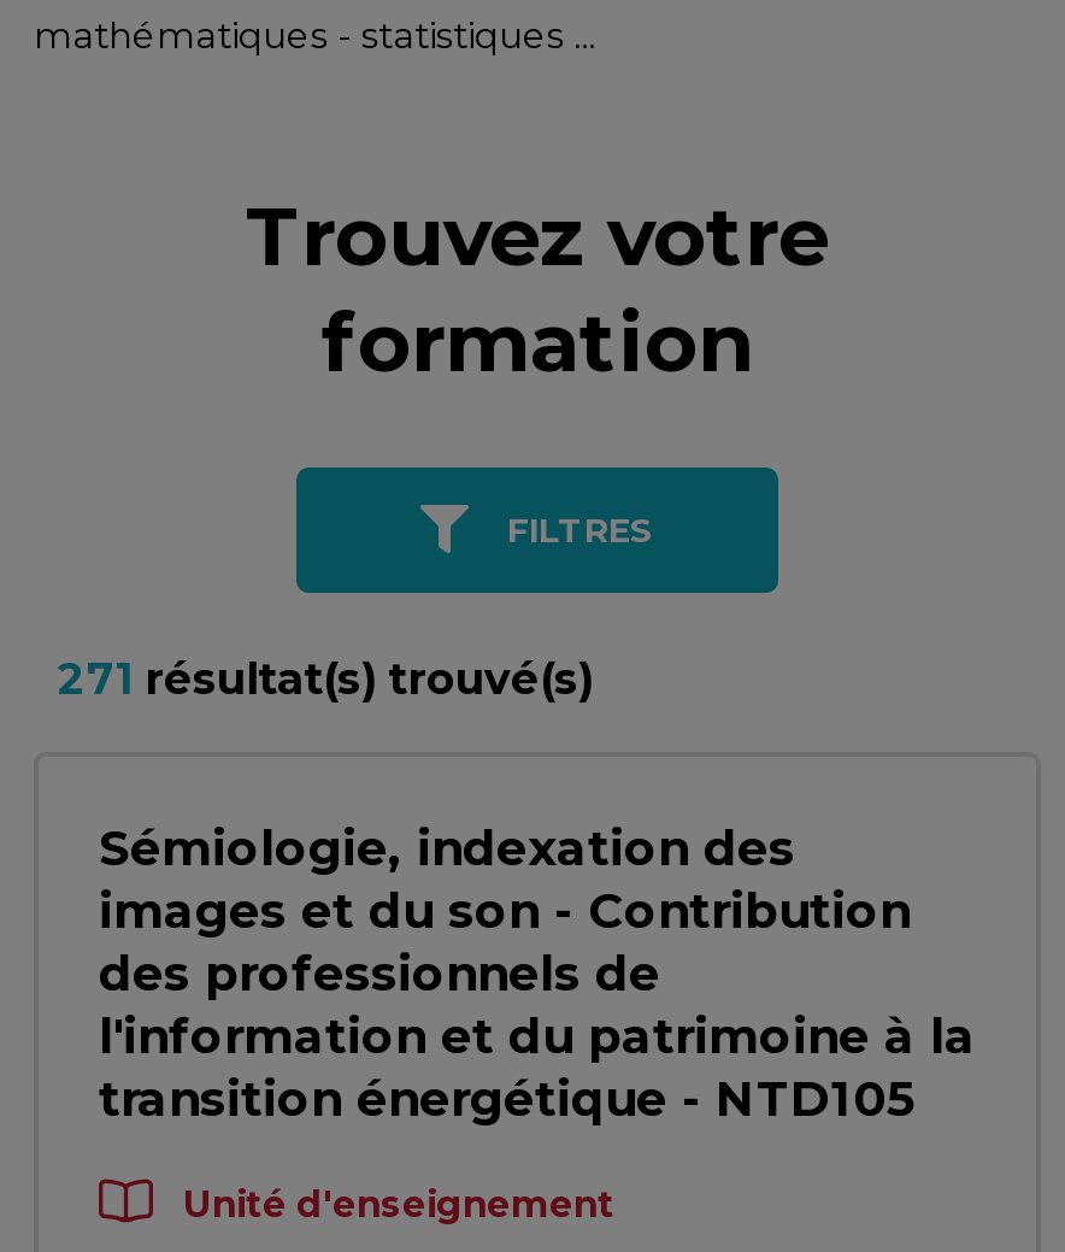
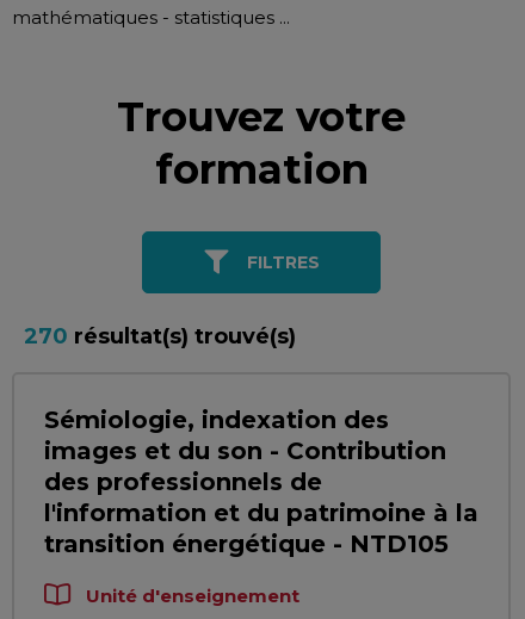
- 271 résultat(s) trouvé(s)
+ 270 résultat(s) trouvé(s)
